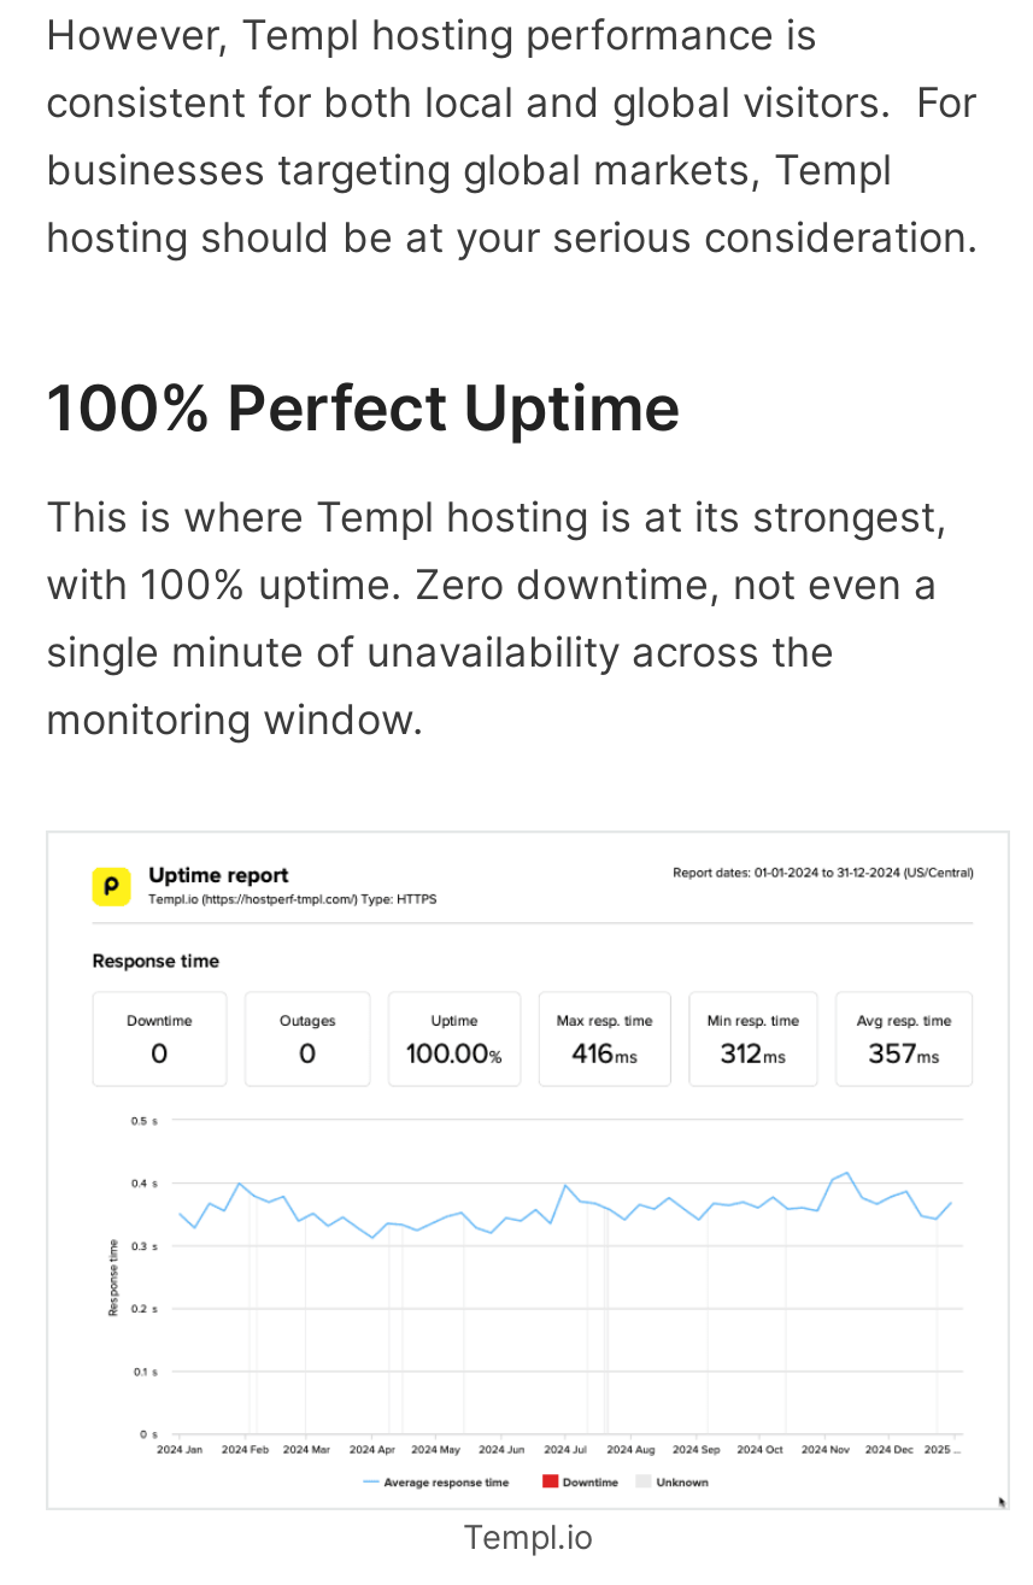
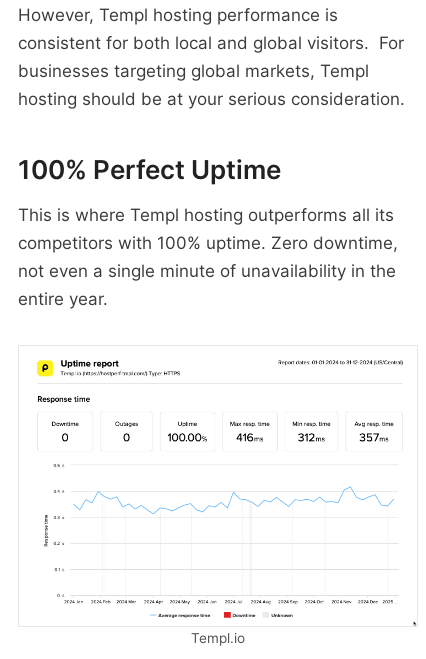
- This is where Templ hosting is at its strongest,
- with 100% uptime. Zero downtime, not even a
- single minute of unavailability across the
- monitoring window.
+ This is where Templ hosting outperforms all its
+ competitors with 100% uptime. Zero downtime,
+ not even a single minute of unavailability in the
+ entire year.
